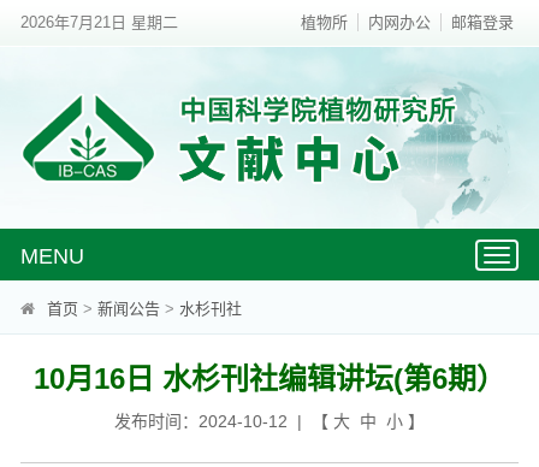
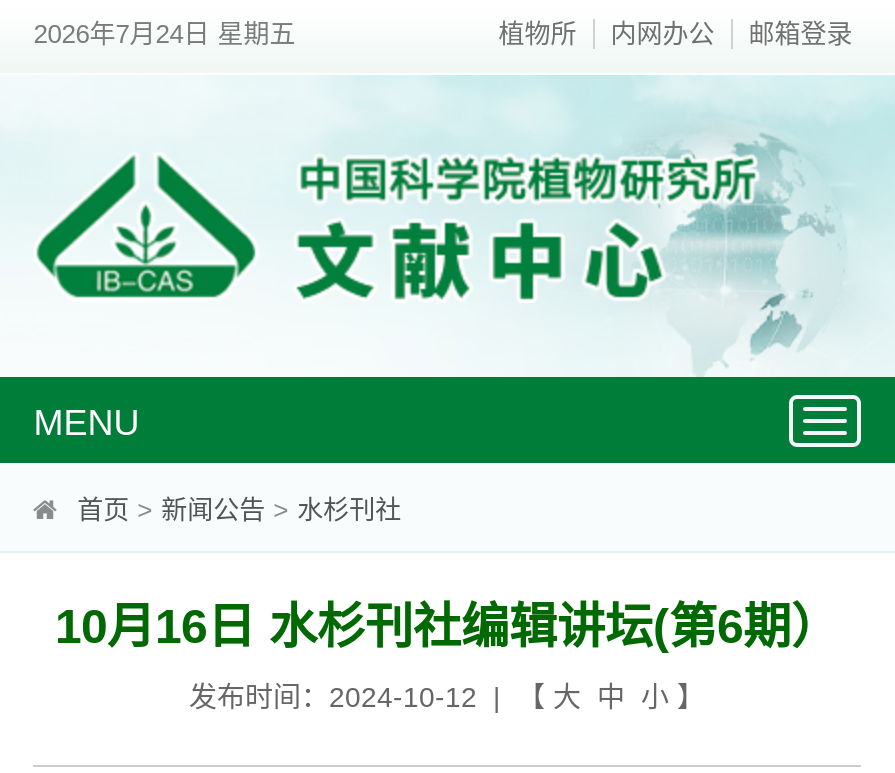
- 2026年7月21日 星期二
+ 2026年7月24日 星期五
